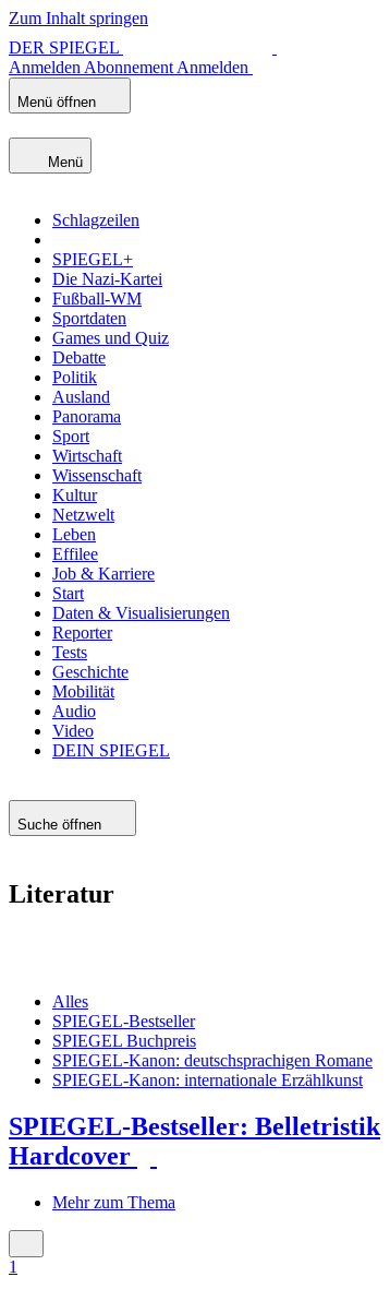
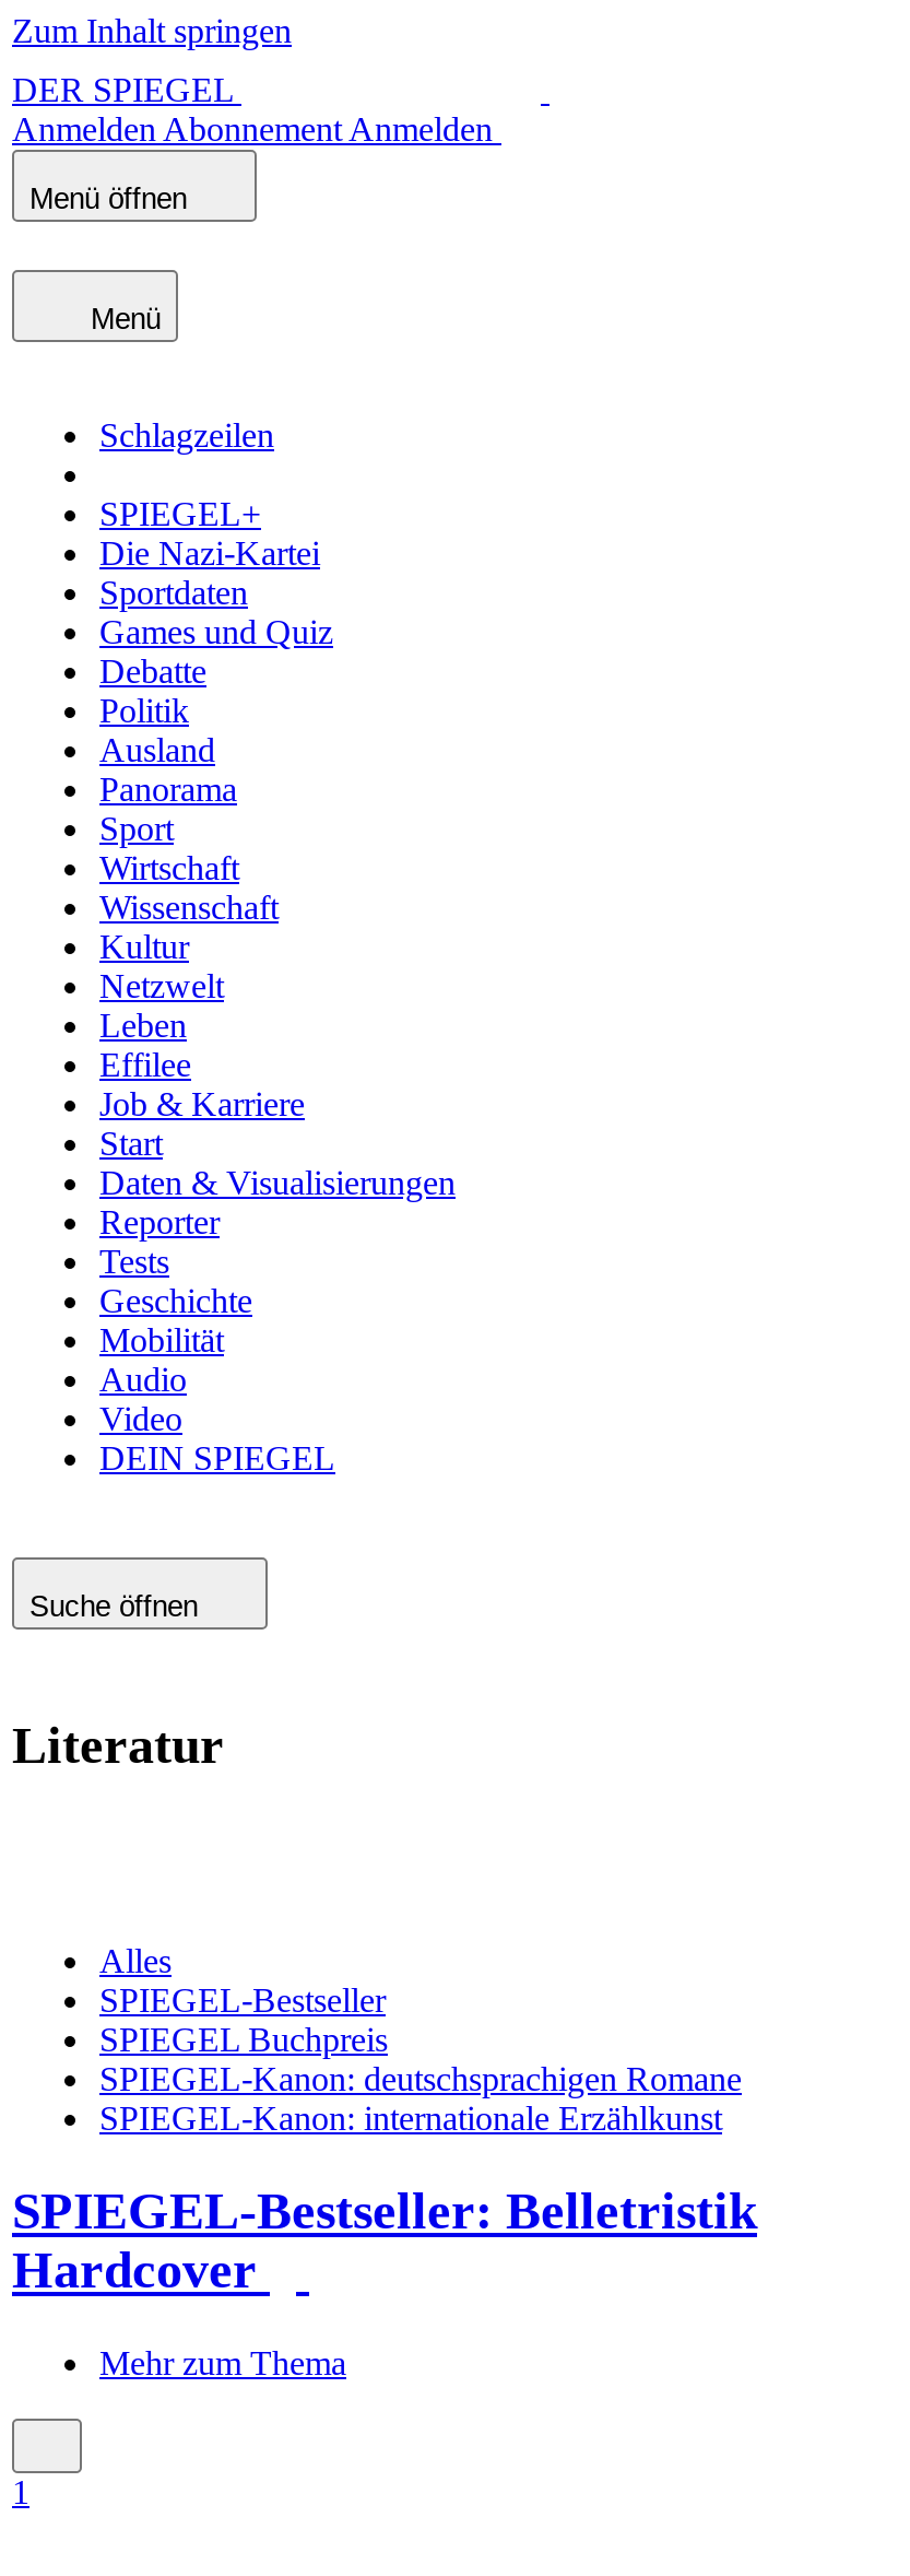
- Fußball-WM
